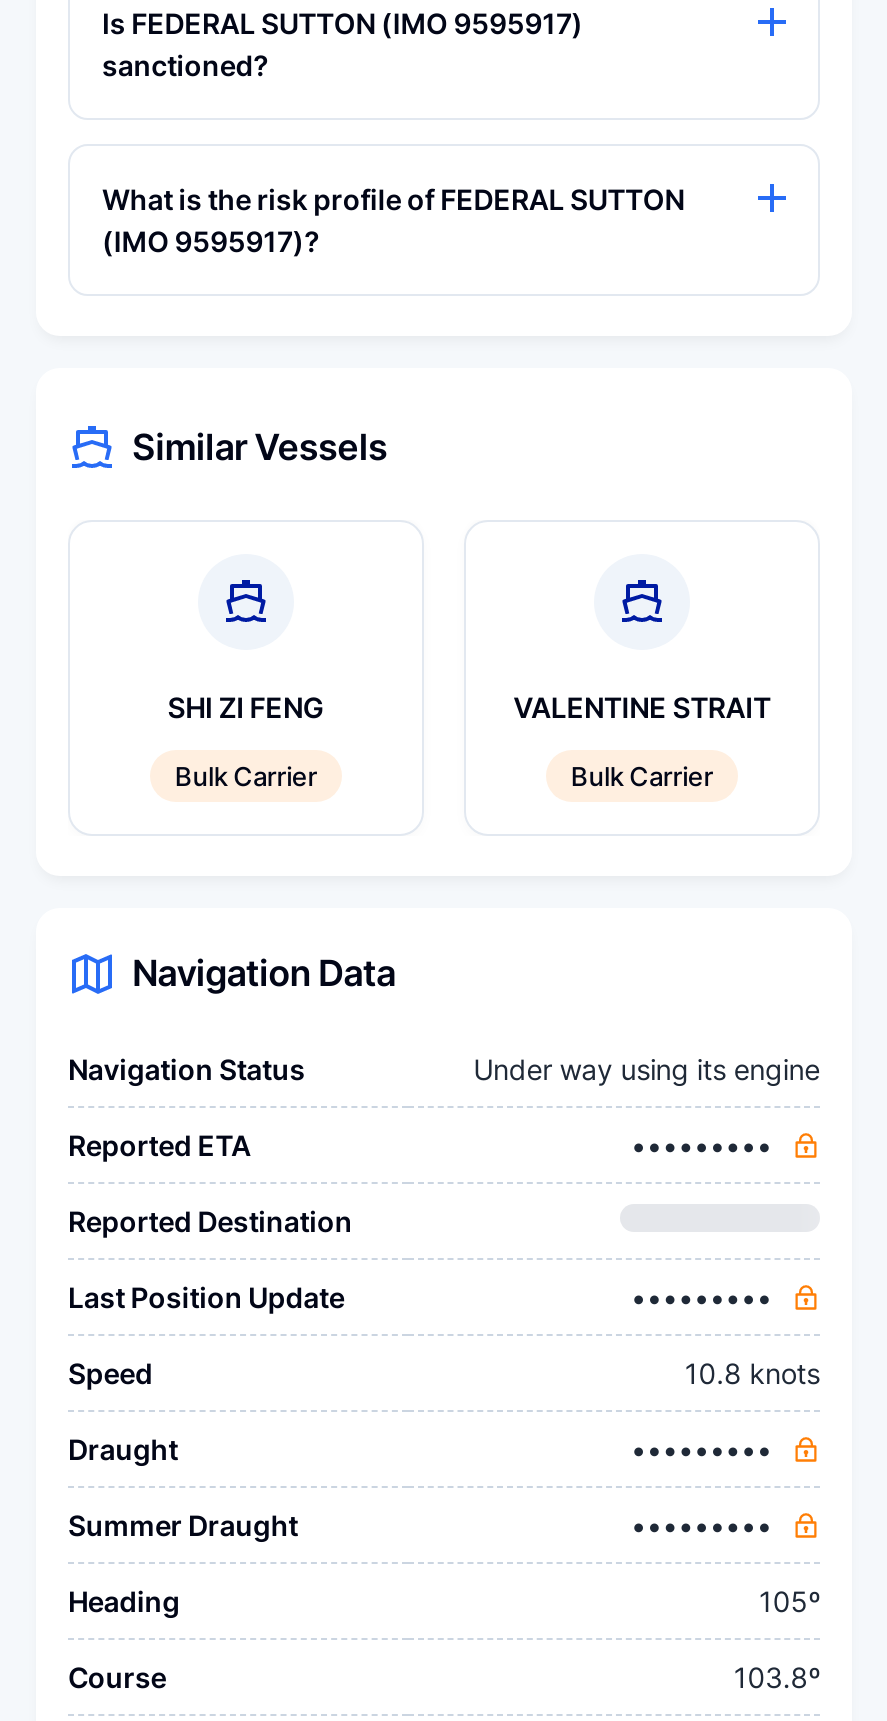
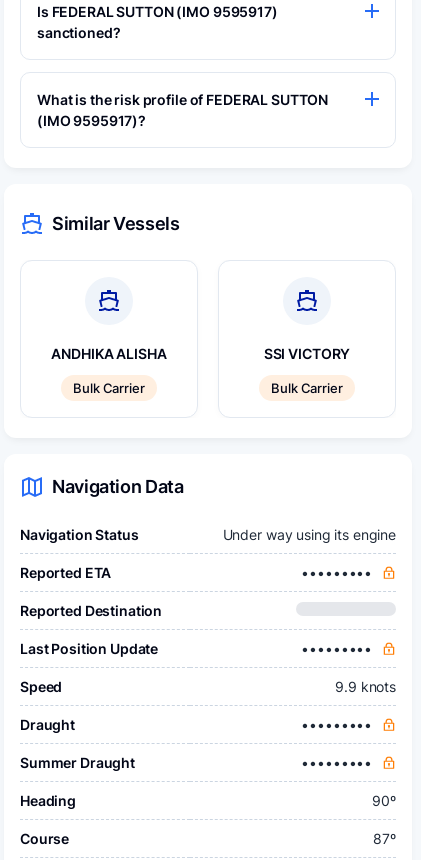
- SHI ZI FENG
+ ANDHIKA ALISHA

- VALENTINE STRAIT
+ SSI VICTORY

- 10.8 knots
+ 9.9 knots

- 105º
+ 90º

- 103.8º
+ 87º
